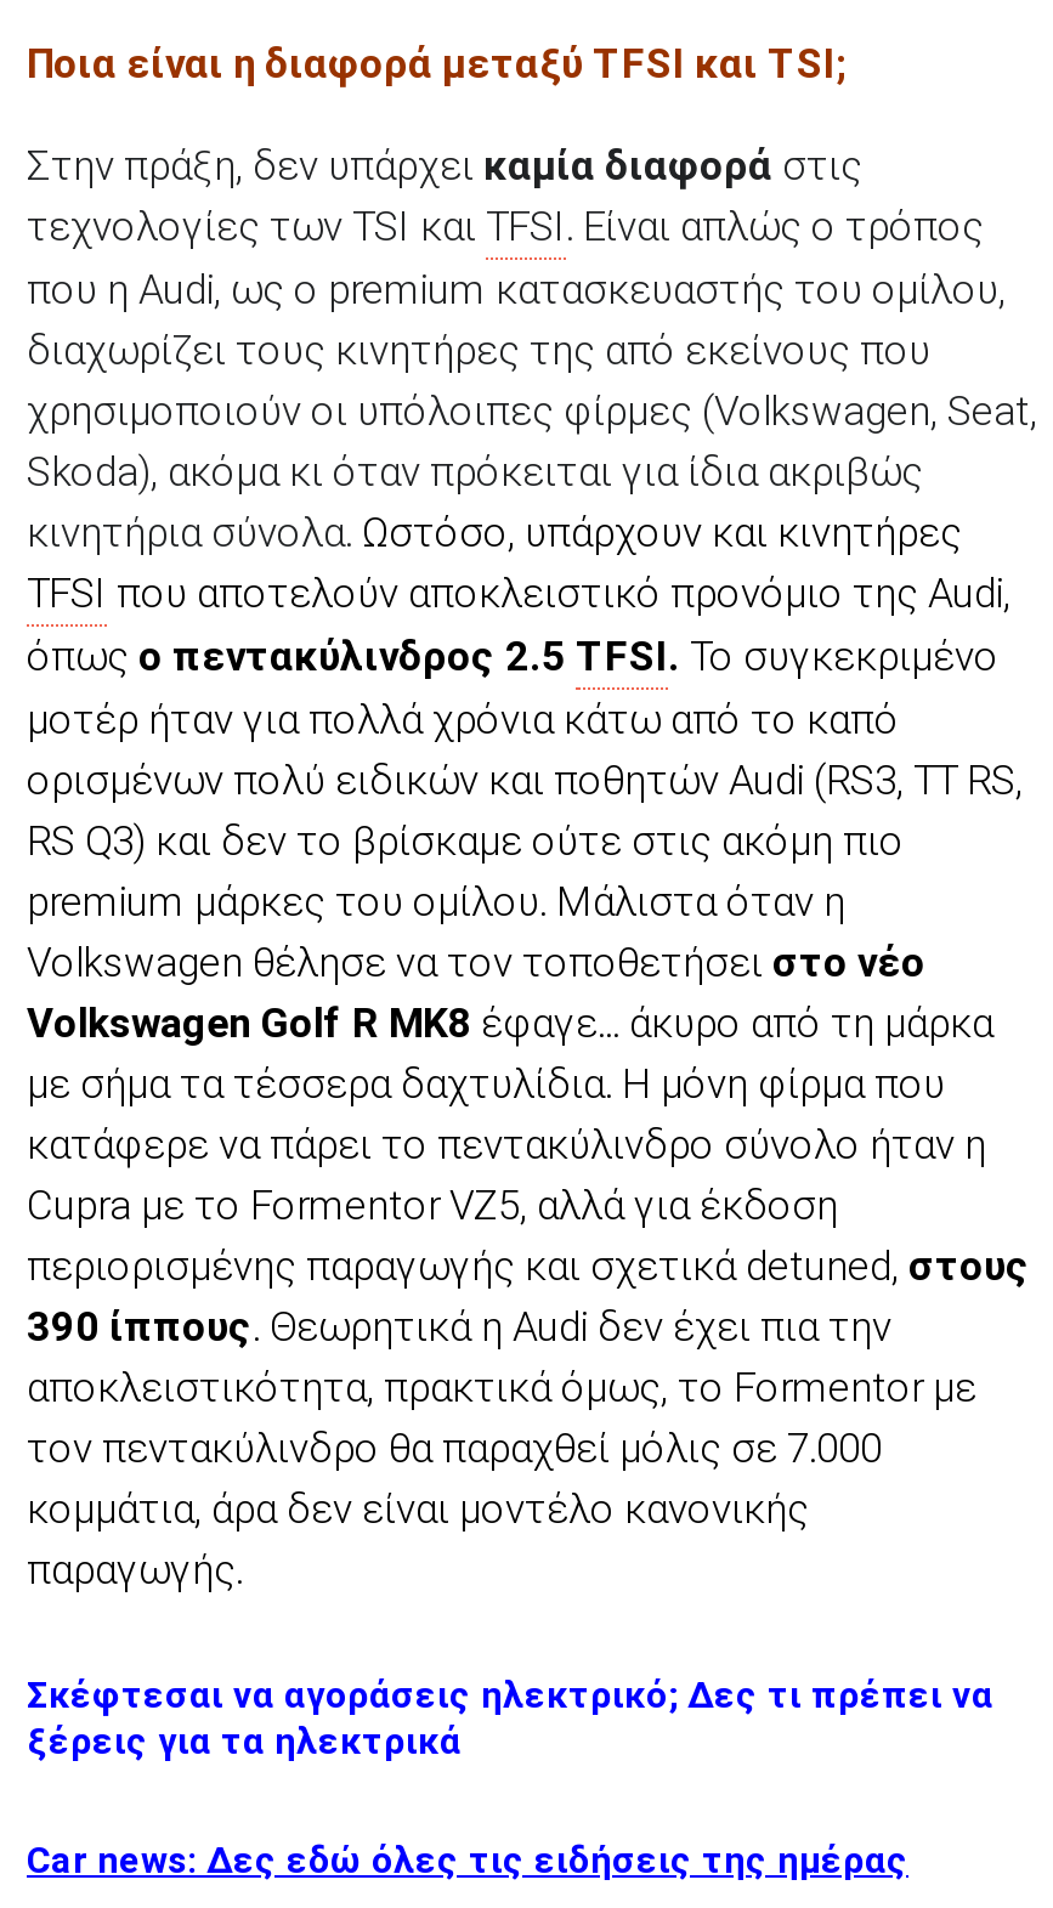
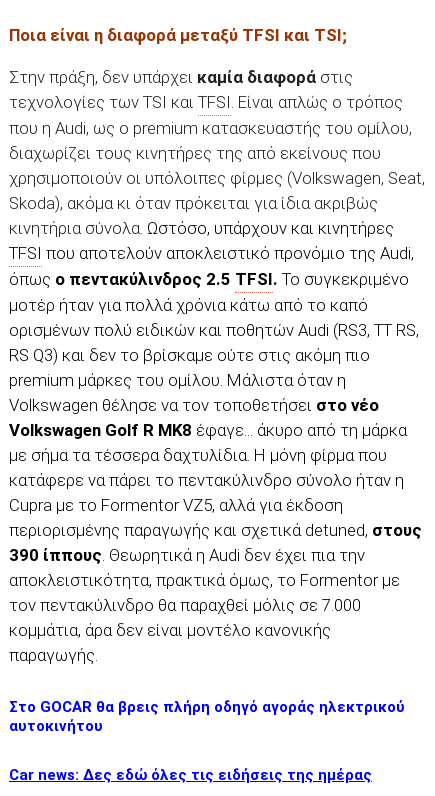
- Σκέφτεσαι να αγοράσεις ηλεκτρικό; Δες τι πρέπει να
- ξέρεις για τα ηλεκτρικά
+ Στο GOCAR θα βρεις πλήρη οδηγό αγοράς ηλεκτρικού
+ αυτοκινήτου
